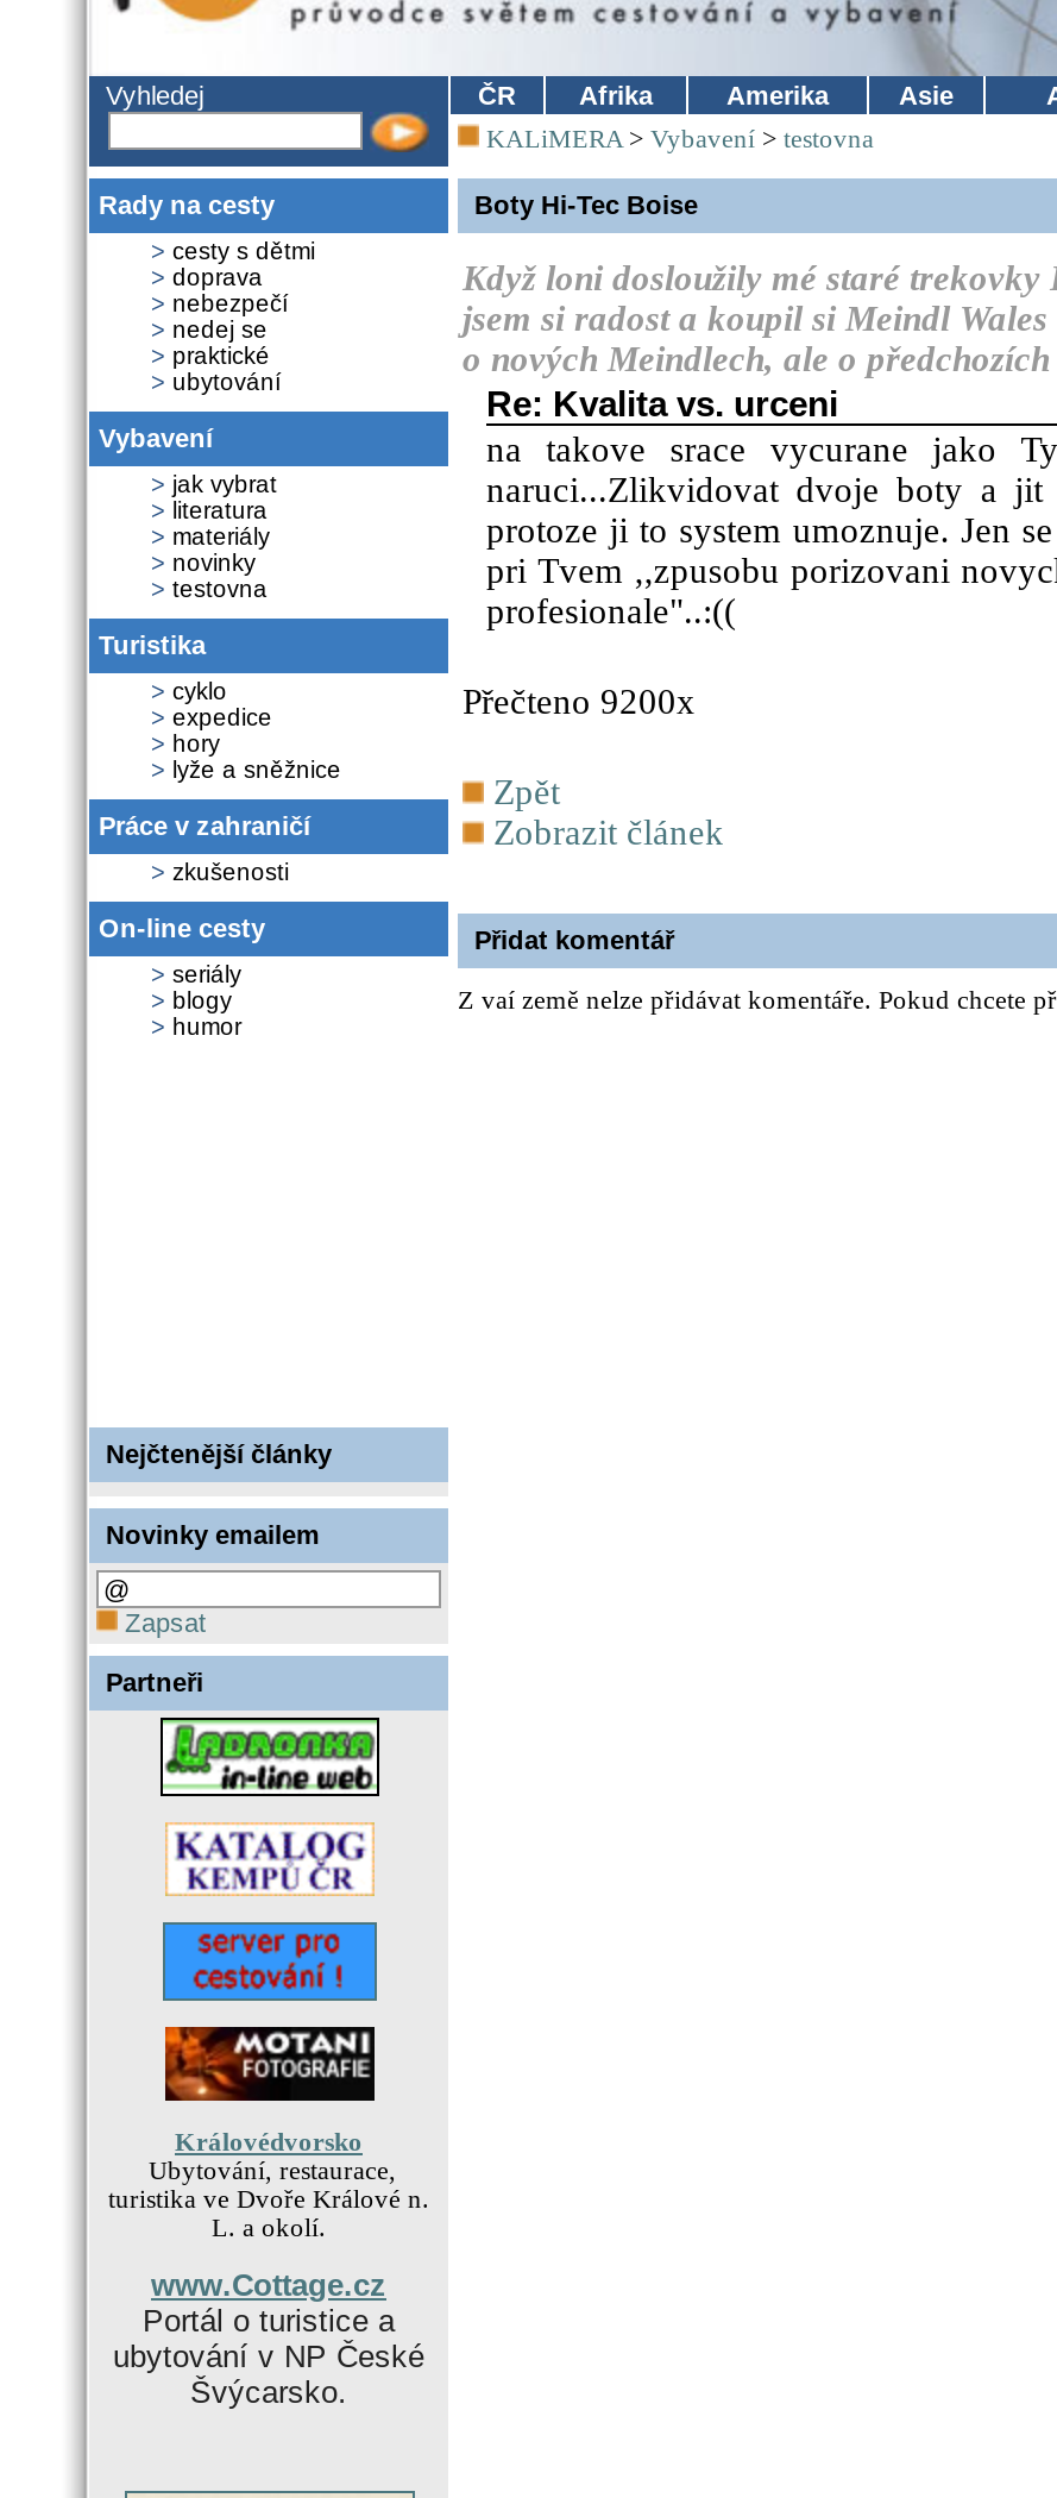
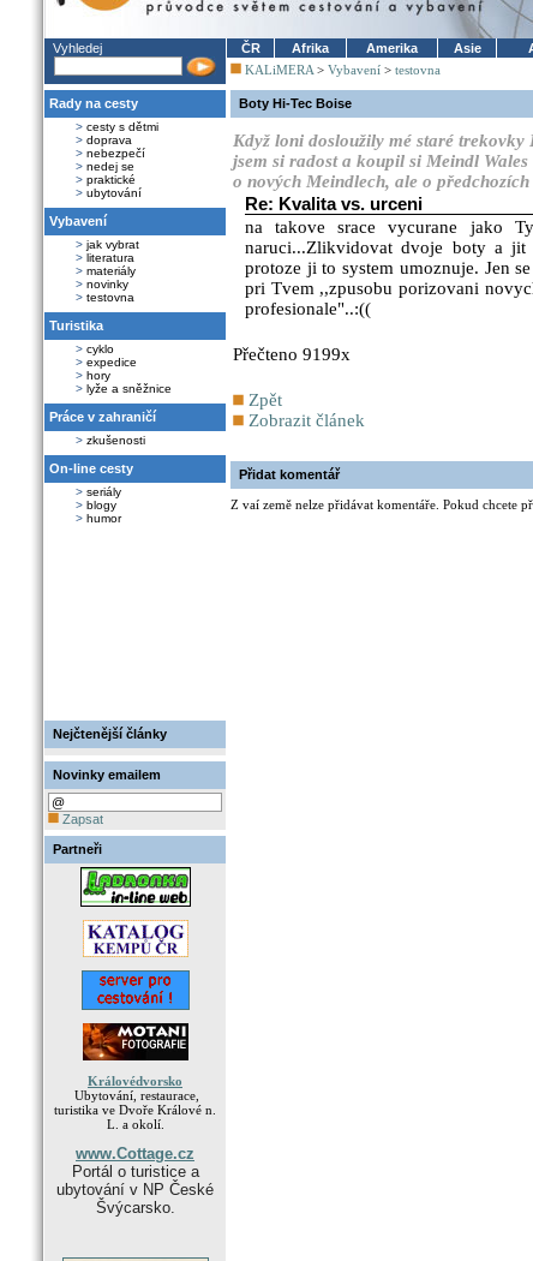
- Přečteno 9200x
+ Přečteno 9199x
